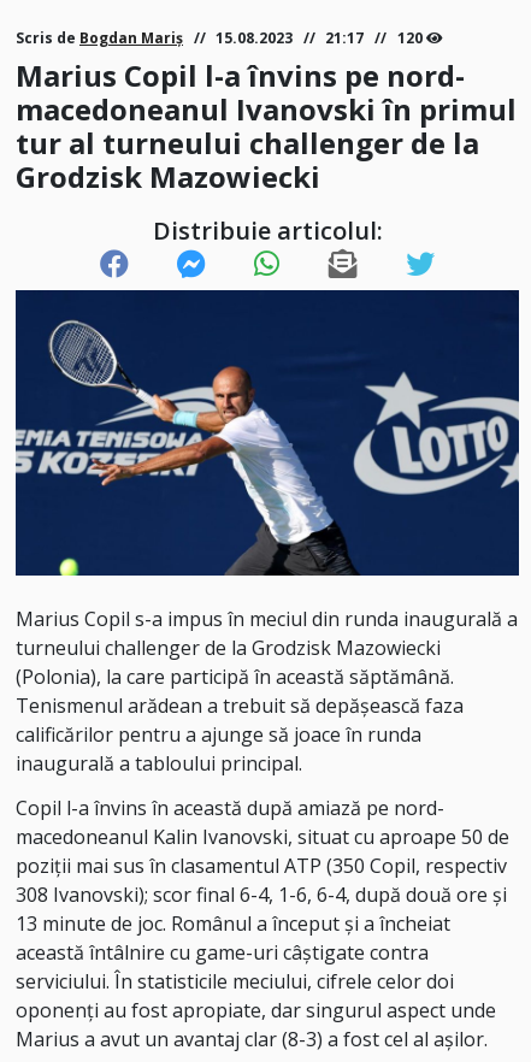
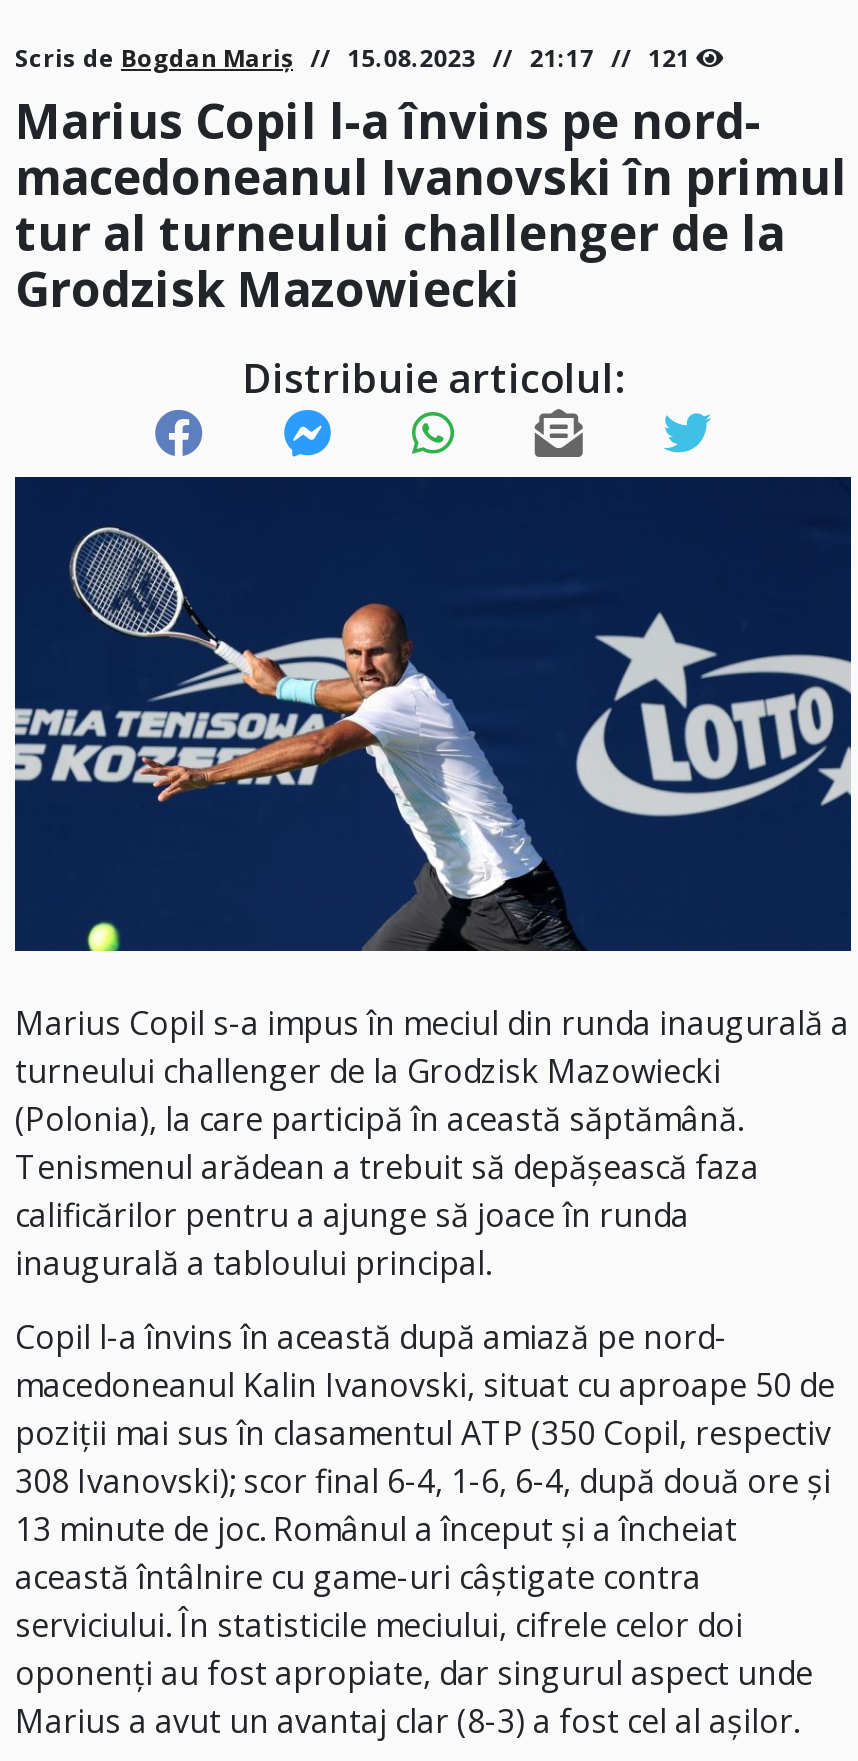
- Scris de Bogdan Mariș 15.08.2023 21:17 120
+ Scris de Bogdan Mariș 15.08.2023 21:17 121
